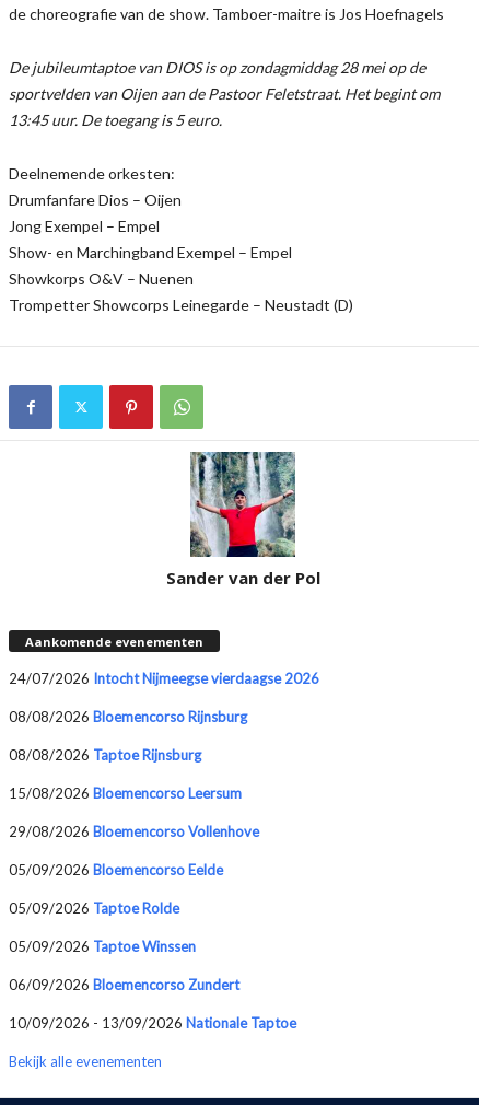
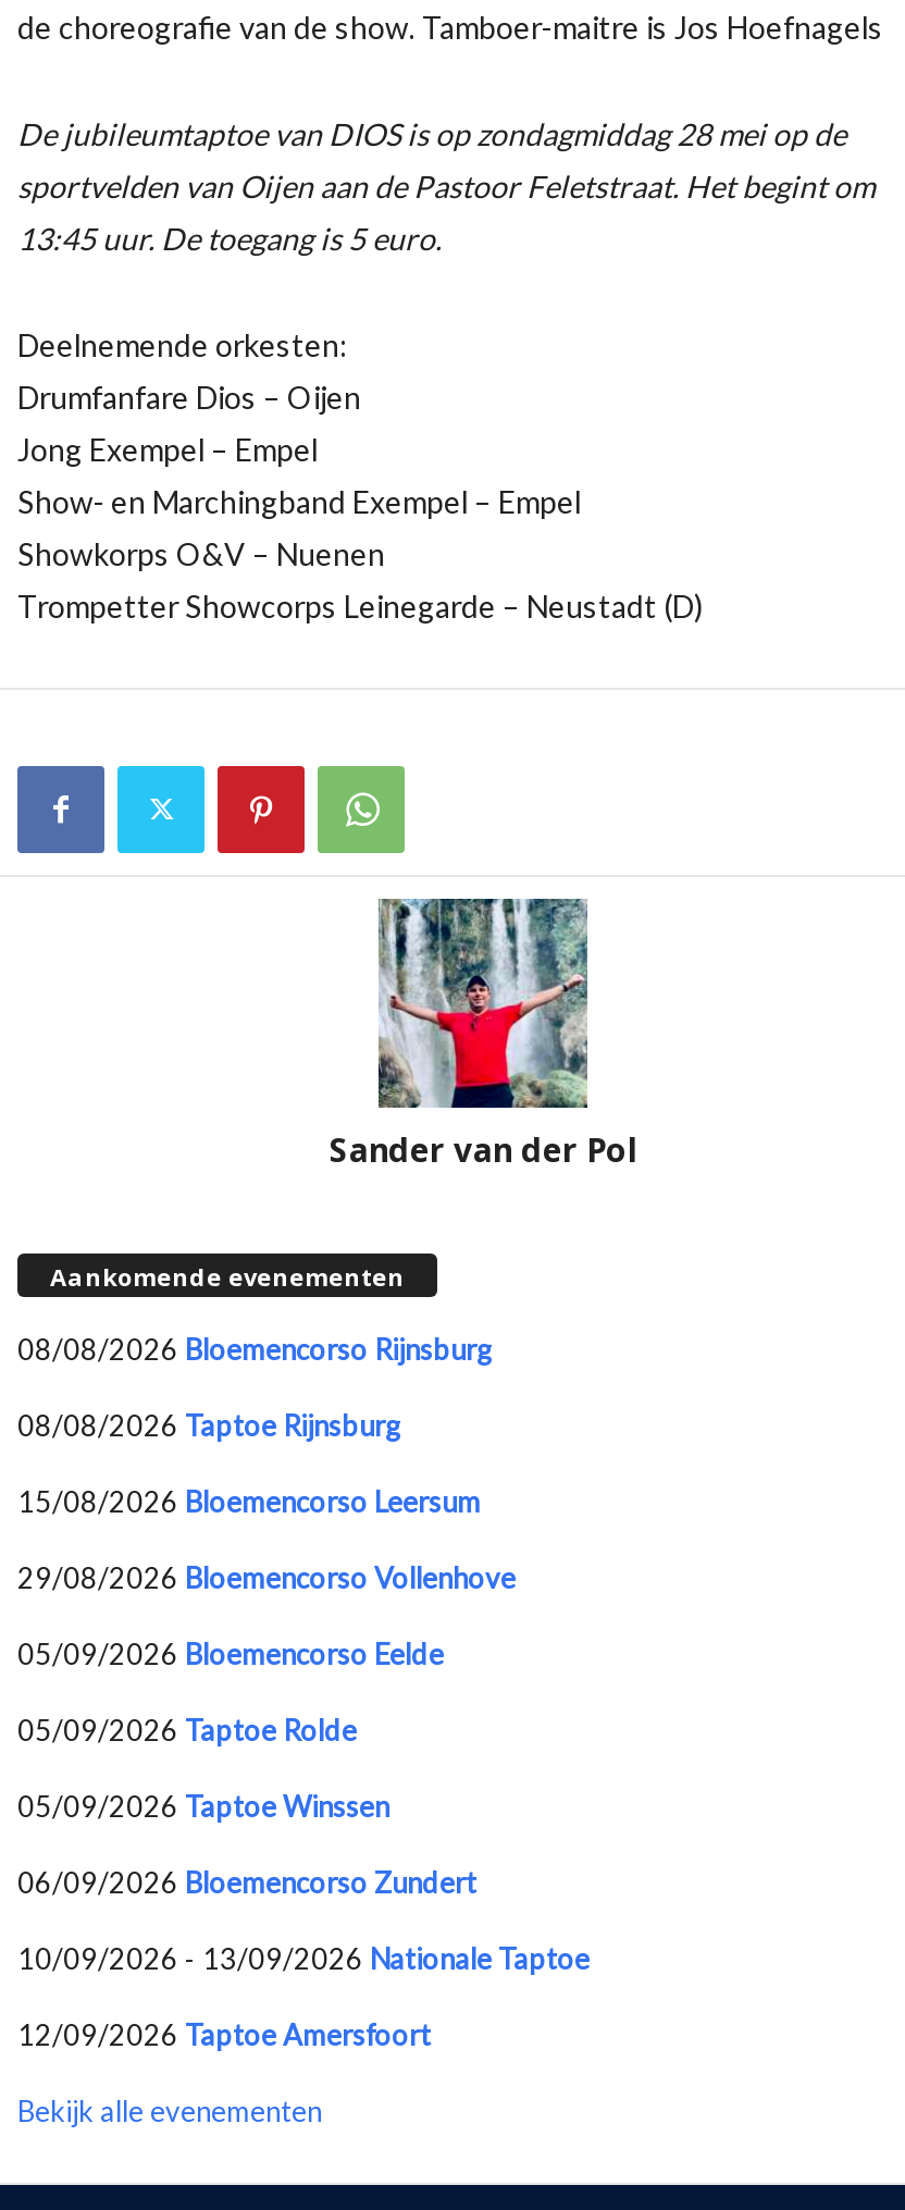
- 24/07/2026 Intocht Nijmeegse vierdaagse 2026

moved up: 08/08/2026 Bloemencorso Rijnsburg | 08/08/2026 Taptoe Rijnsburg | 15/08/2026 Bloemencorso Leersum | ... | 06/09/2026 Bloemencorso Zundert | 10/09/2026 - 13/09/2026 Nationale Taptoe

+ 12/09/2026 Taptoe Amersfoort
